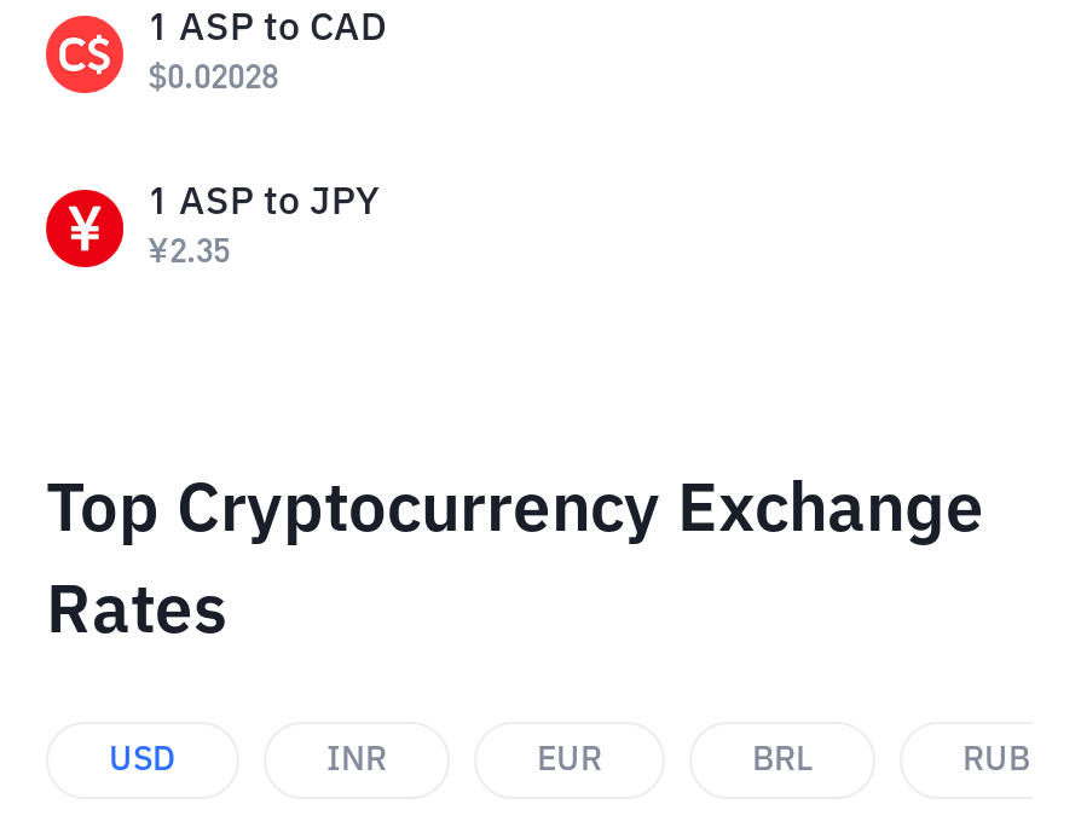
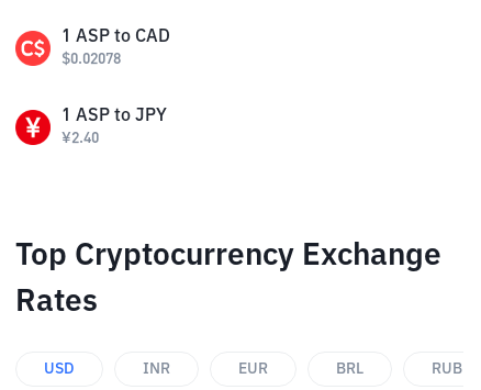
- $0.02028
+ $0.02078

- ¥2.35
+ ¥2.40
